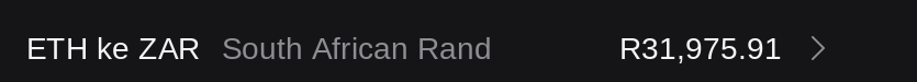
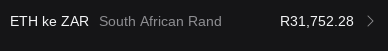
- R31,975.91
+ R31,752.28
